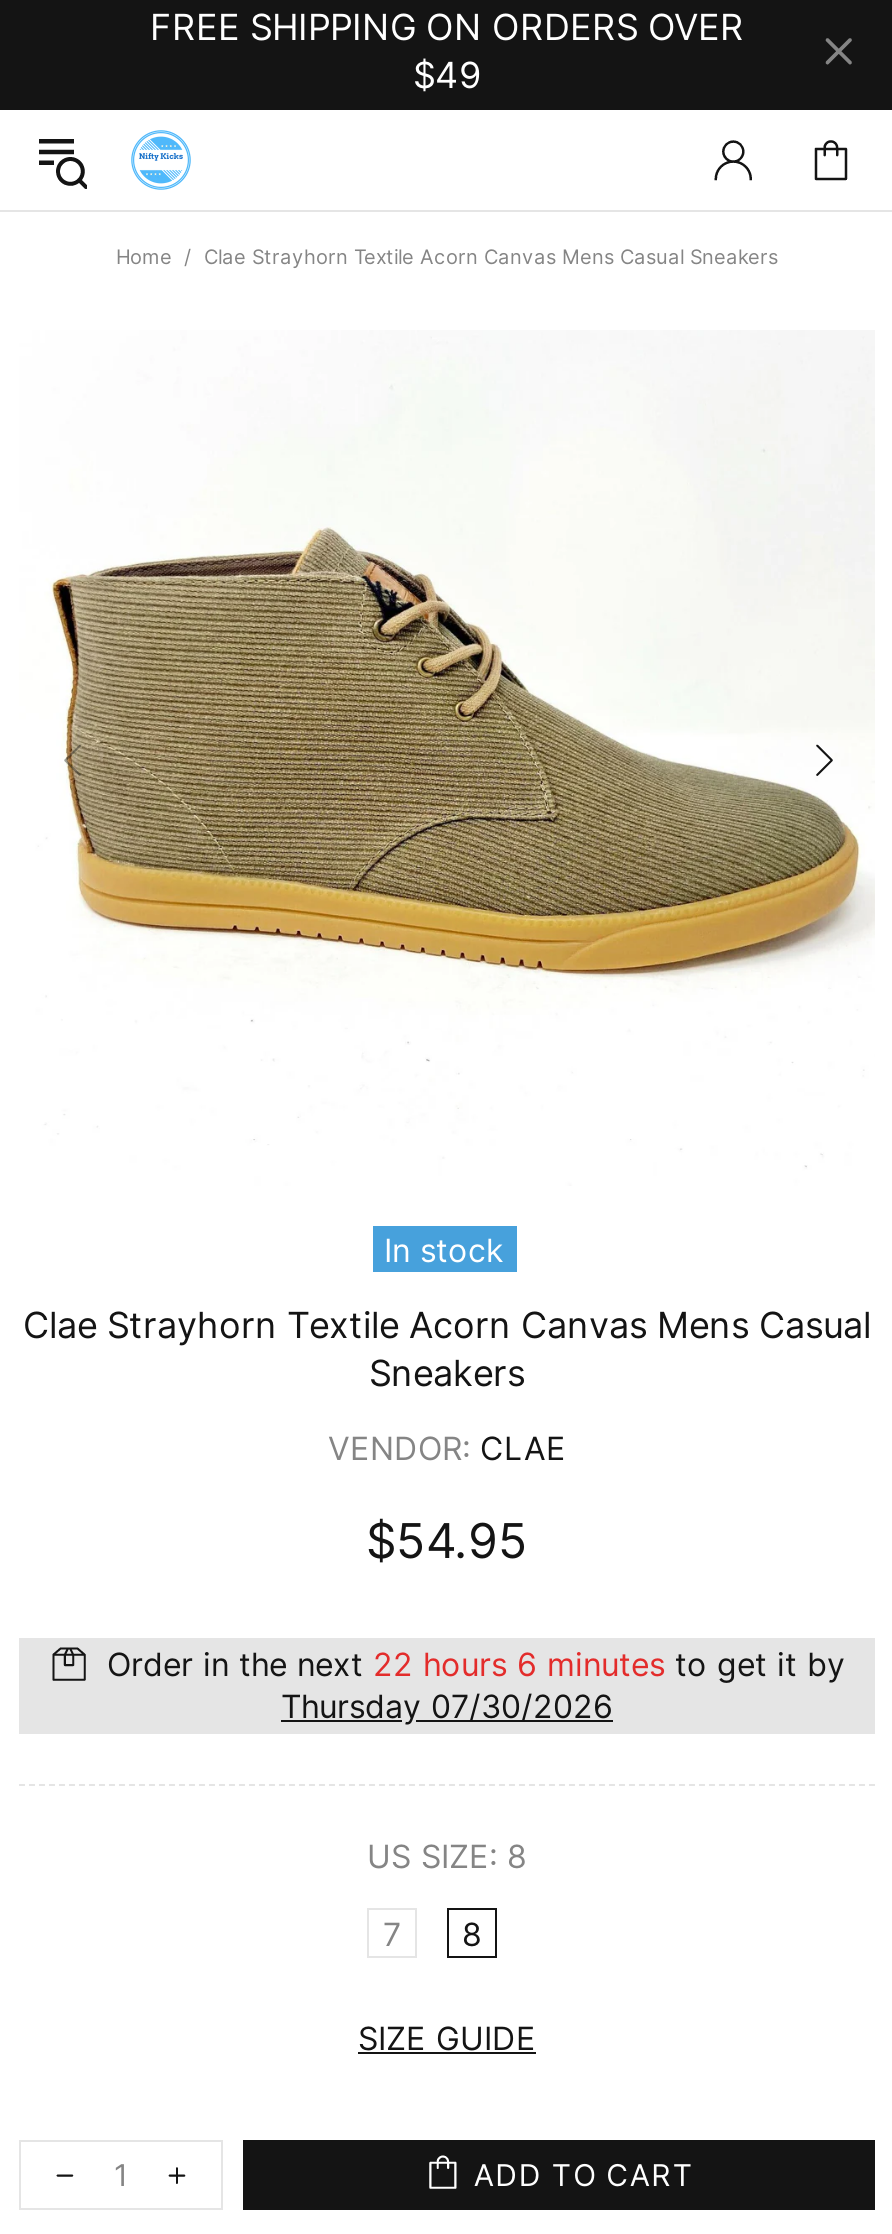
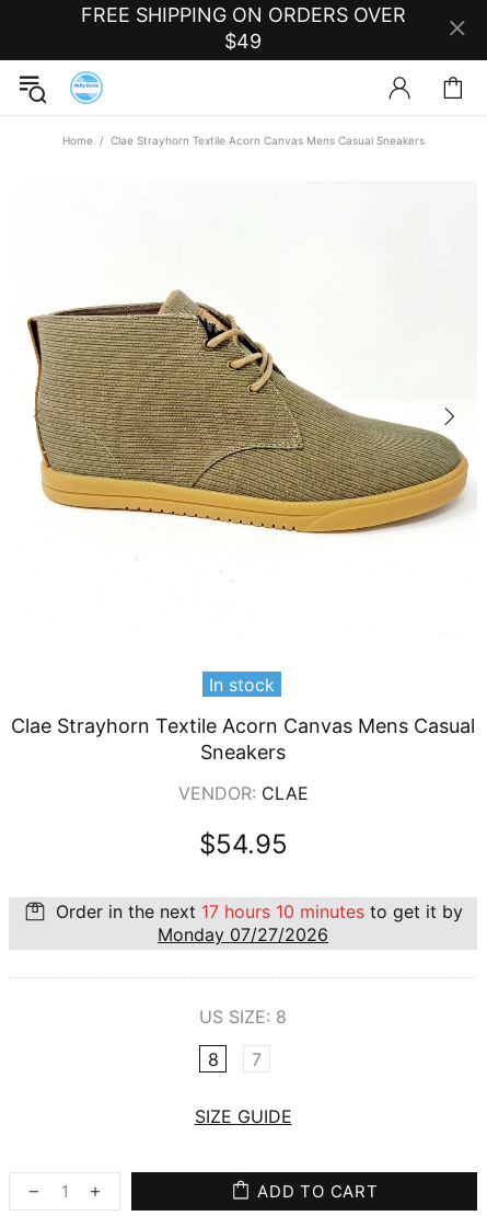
- Order in the next 22 hours 6 minutes to get it by
- Thursday 07/30/2026
+ Order in the next 17 hours 10 minutes to get it by
+ Monday 07/27/2026

- 7

+ 7
